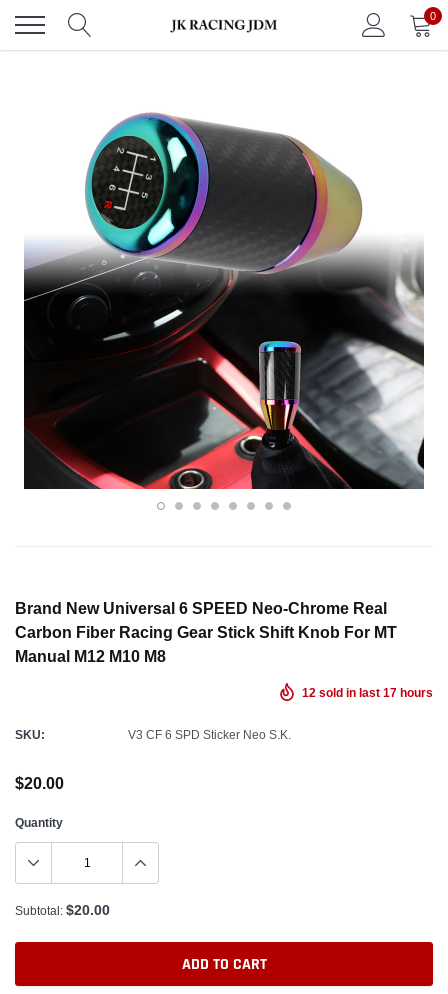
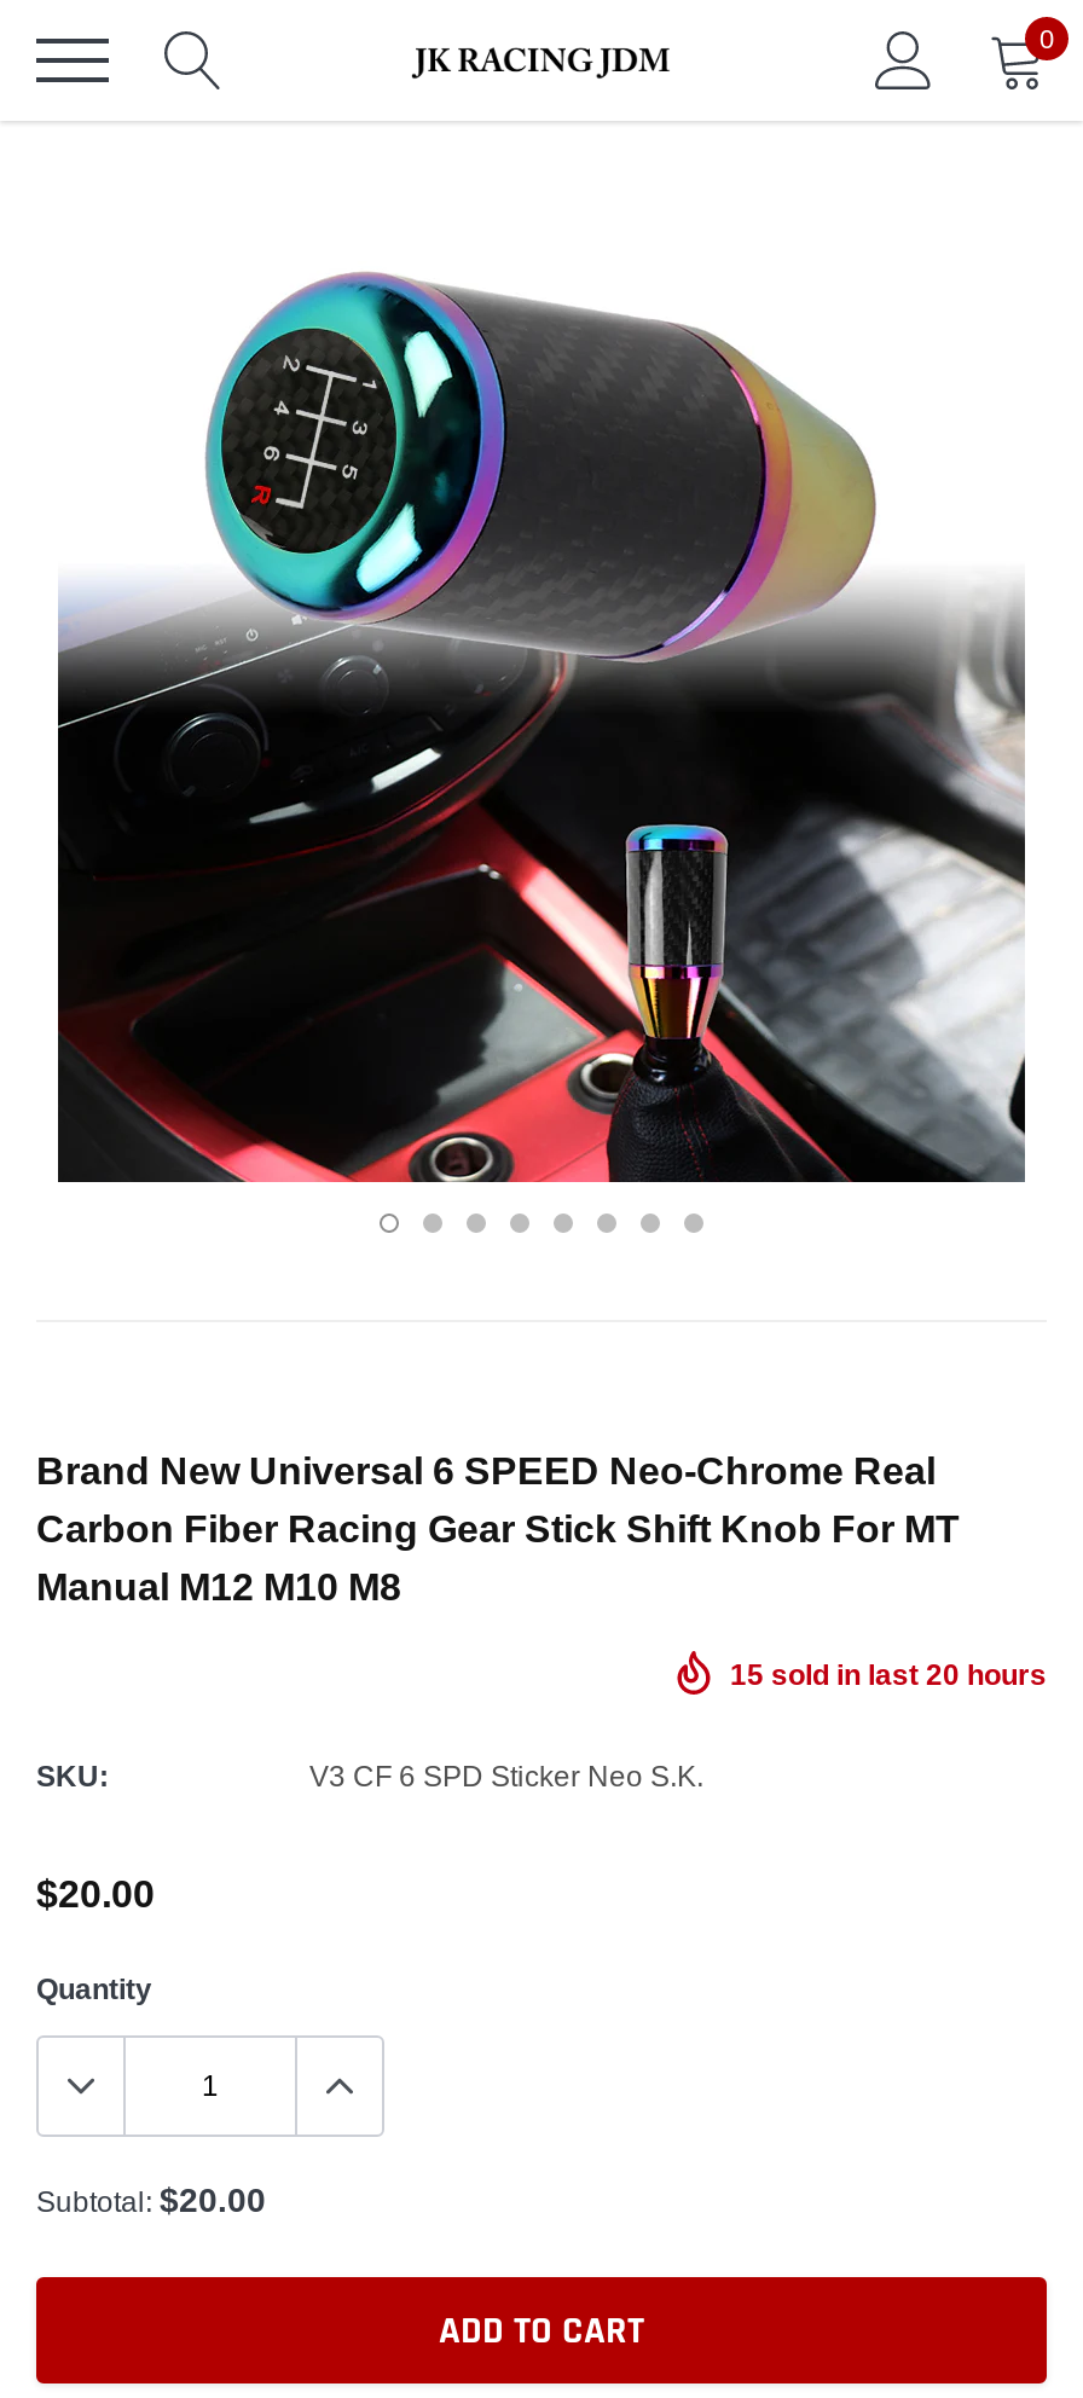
- 12 sold in last 17 hours
+ 15 sold in last 20 hours
